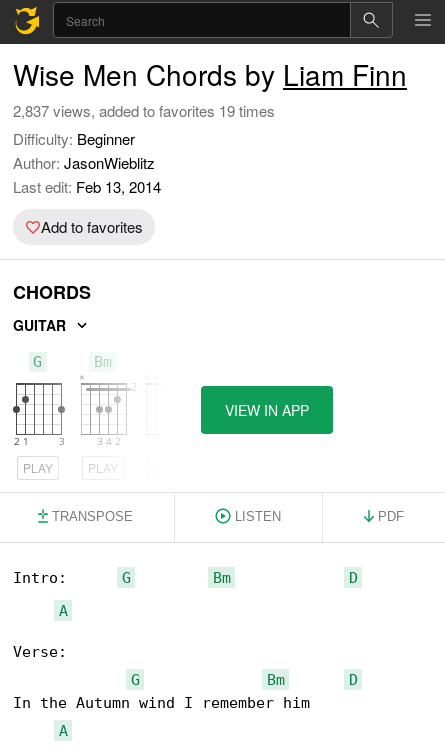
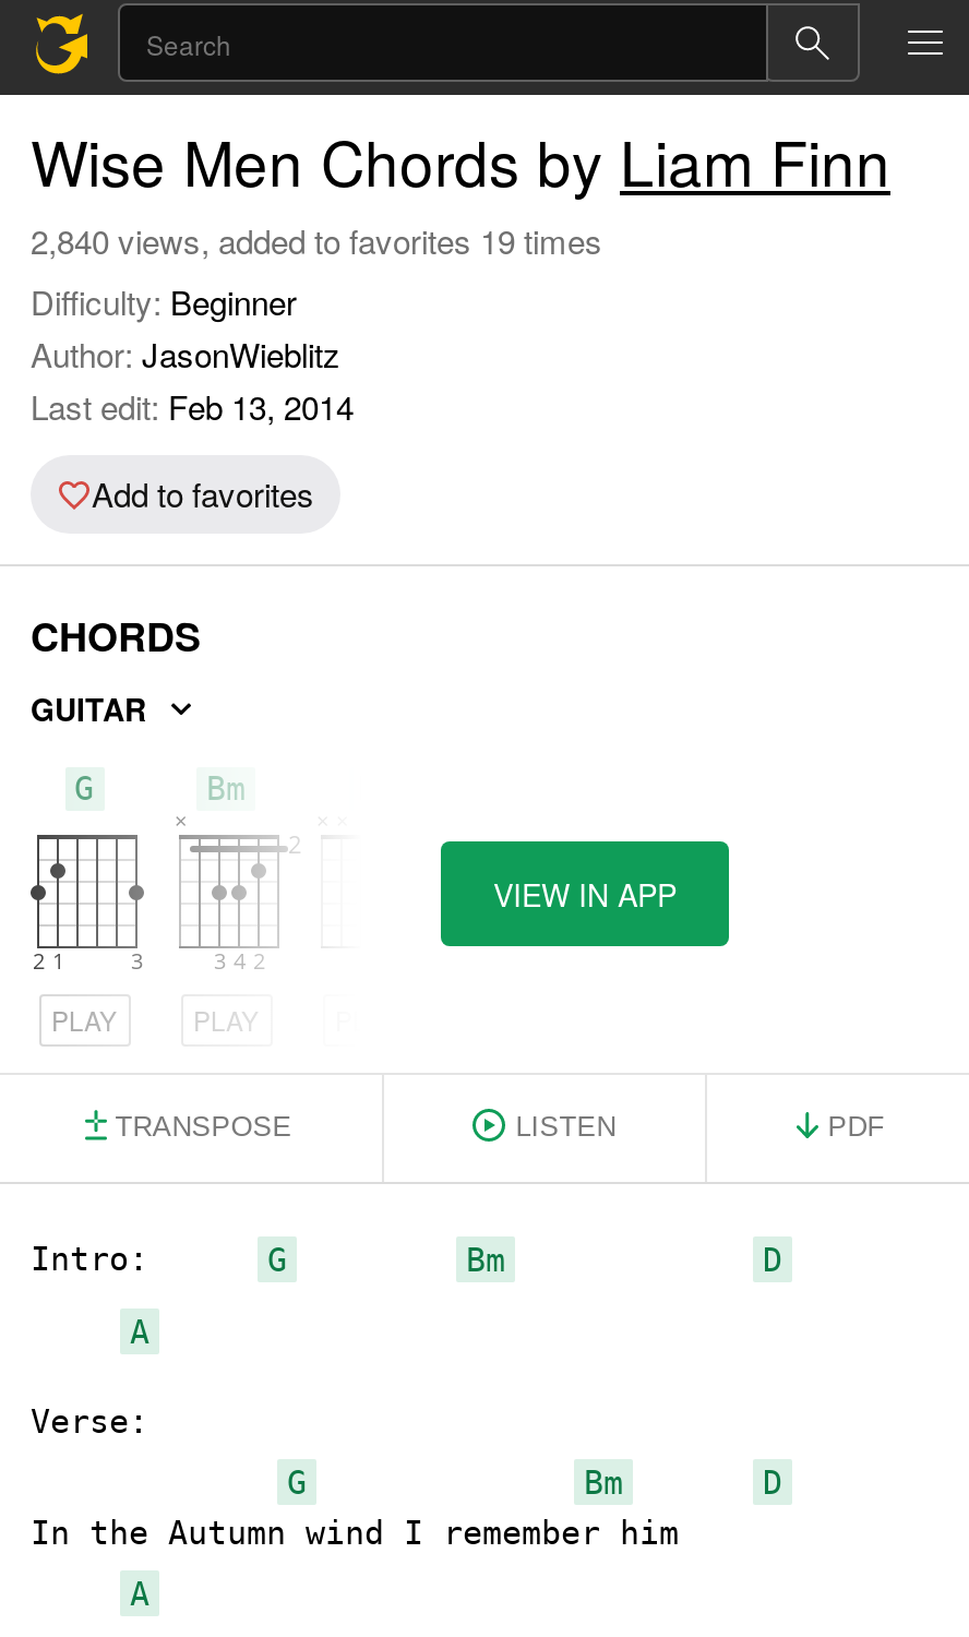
- 2,837 views, added to favorites 19 times
+ 2,840 views, added to favorites 19 times
